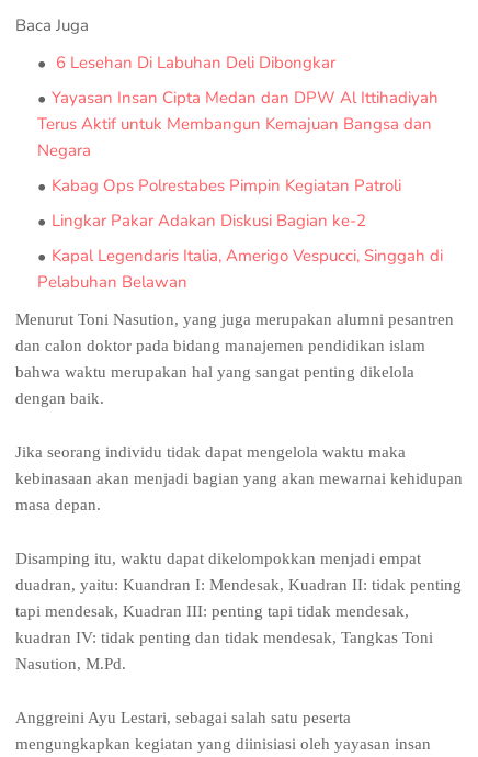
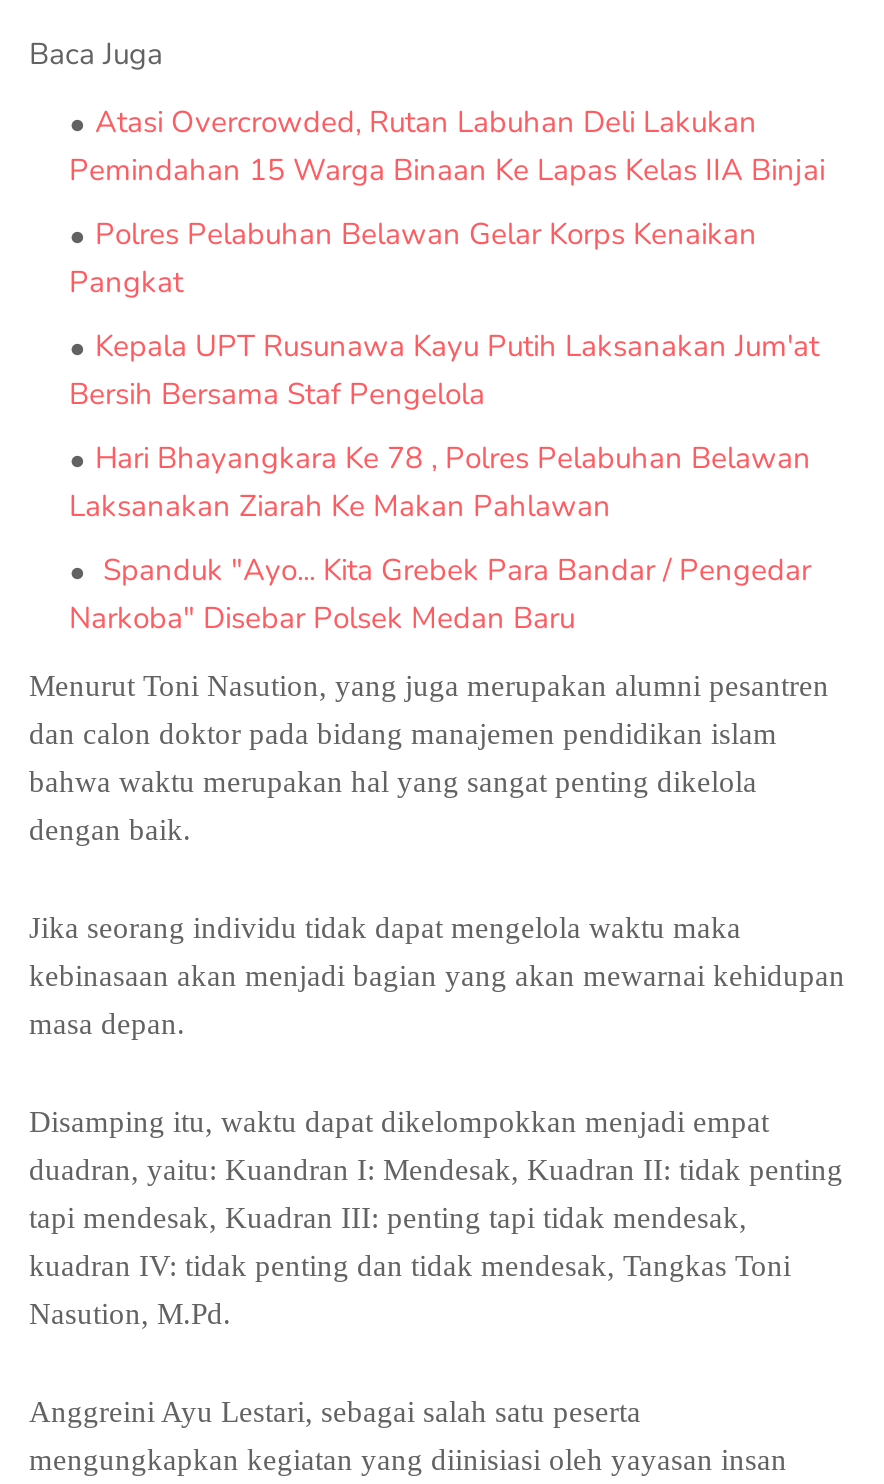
- 6 Lesehan Di Labuhan Deli Dibongkar
+ Atasi Overcrowded, Rutan Labuhan Deli Lakukan
+ Pemindahan 15 Warga Binaan Ke Lapas Kelas IIA Binjai

- Yayasan Insan Cipta Medan dan DPW Al Ittihadiyah
- Terus Aktif untuk Membangun Kemajuan Bangsa dan
- Negara
+ Polres Pelabuhan Belawan Gelar Korps Kenaikan
+ Pangkat

- Kabag Ops Polrestabes Pimpin Kegiatan Patroli
+ Kepala UPT Rusunawa Kayu Putih Laksanakan Jum'at
+ Bersih Bersama Staf Pengelola

- Lingkar Pakar Adakan Diskusi Bagian ke-2
+ Hari Bhayangkara Ke 78 , Polres Pelabuhan Belawan
+ Laksanakan Ziarah Ke Makan Pahlawan

- Kapal Legendaris Italia, Amerigo Vespucci, Singgah di
- Pelabuhan Belawan
+ Spanduk "Ayo... Kita Grebek Para Bandar / Pengedar
+ Narkoba" Disebar Polsek Medan Baru
